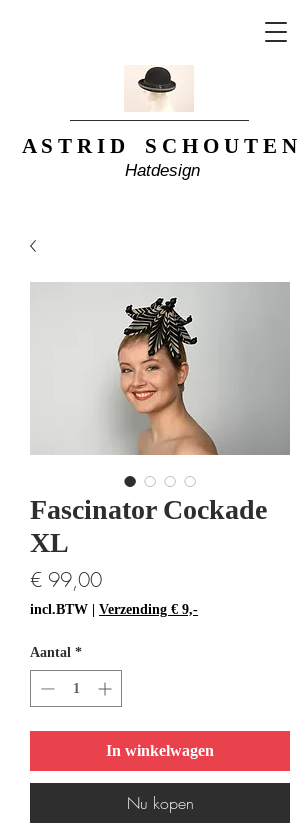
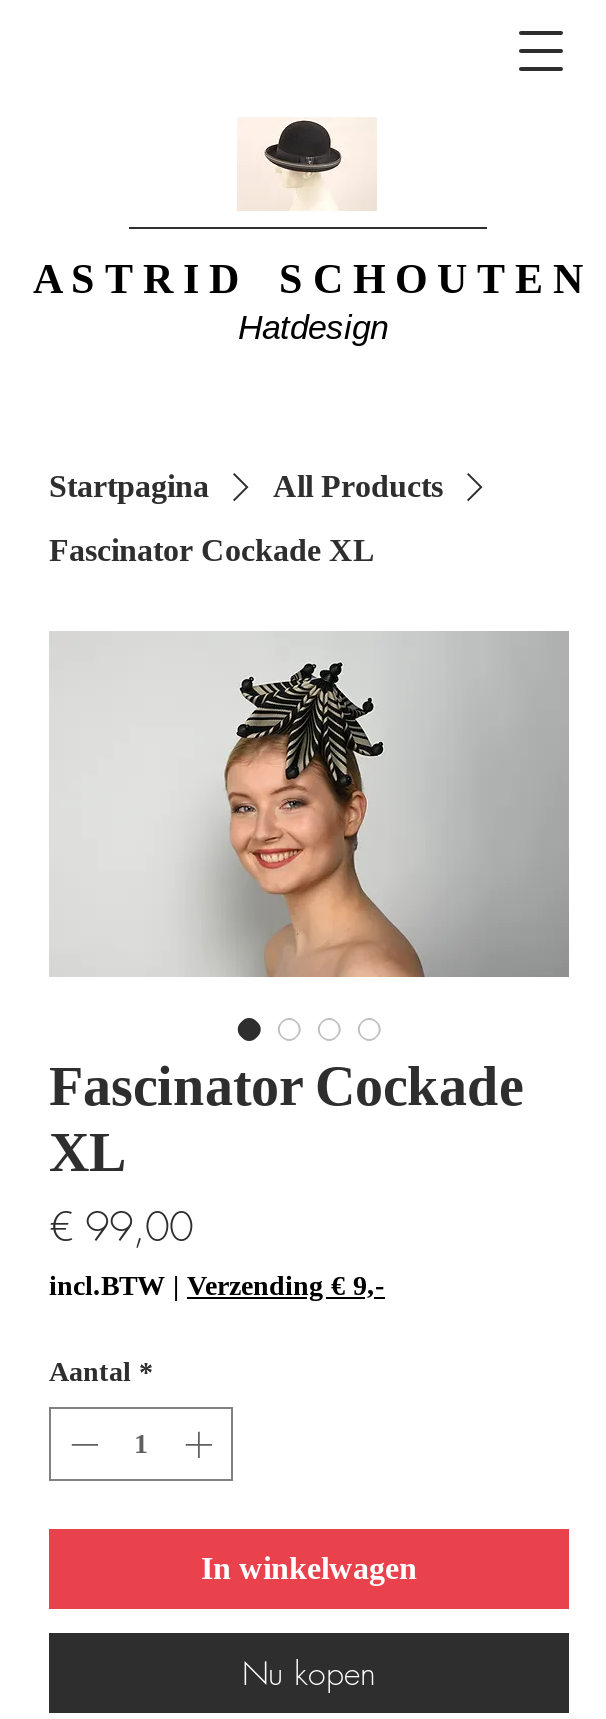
+ Startpagina
+ All Products
+ Fascinator Cockade XL
